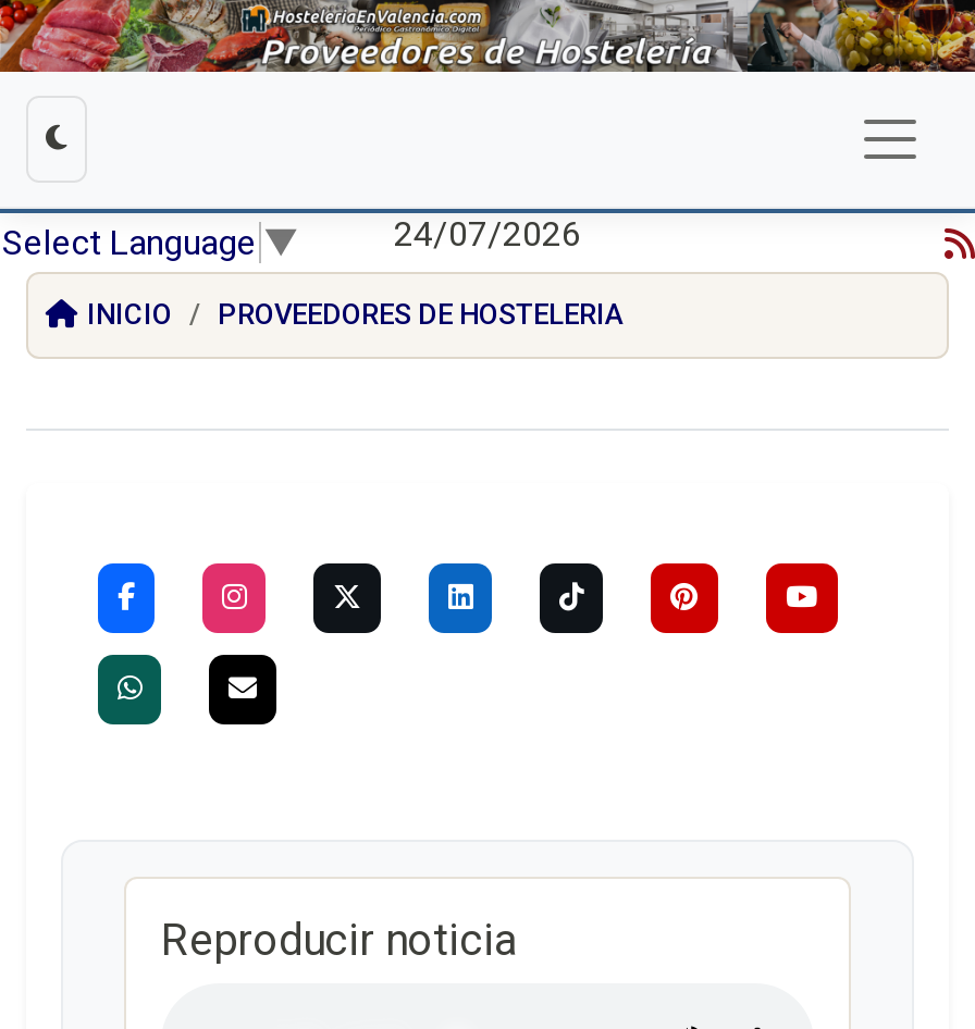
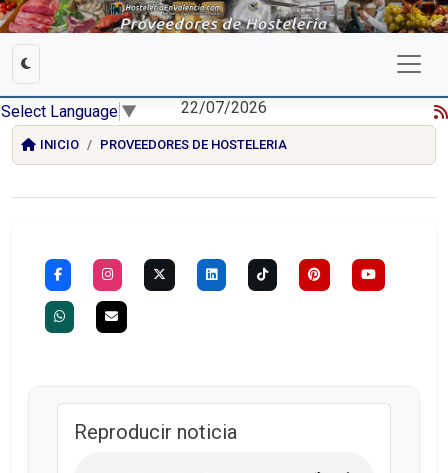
- 24/07/2026
+ 22/07/2026
